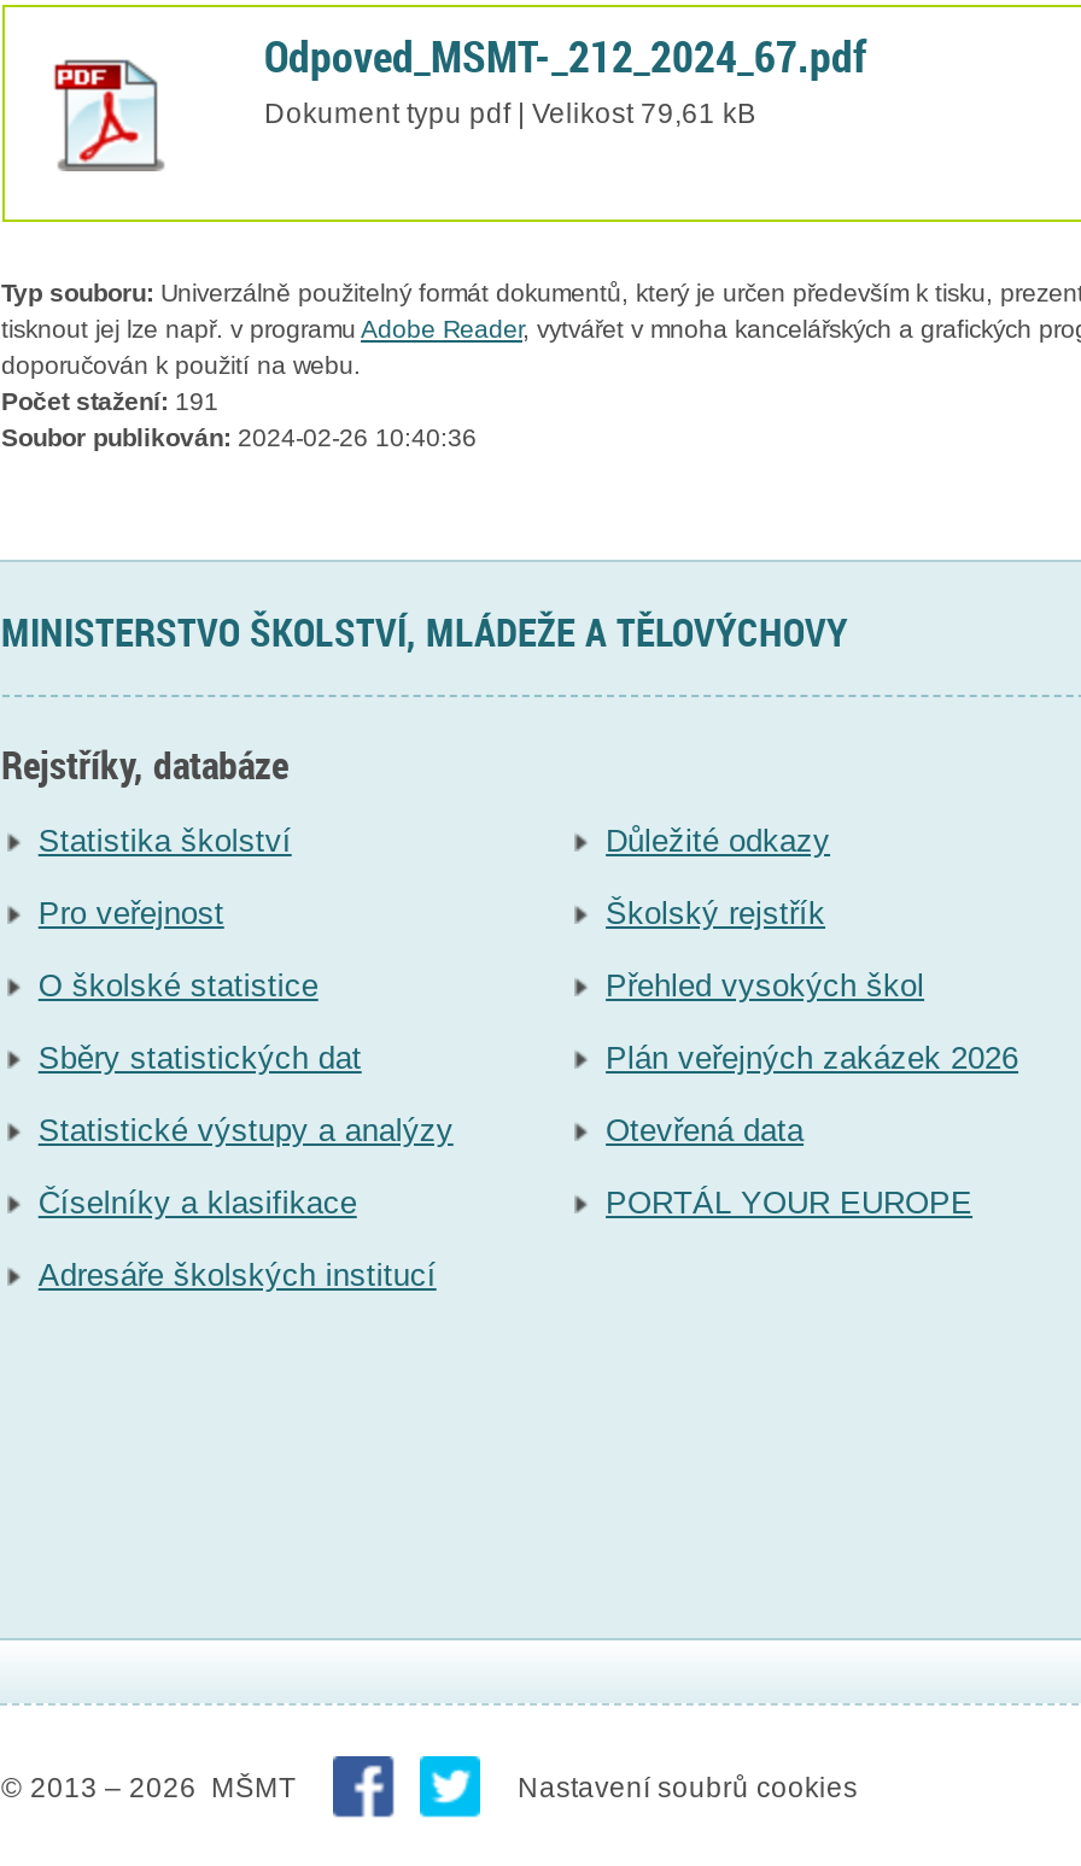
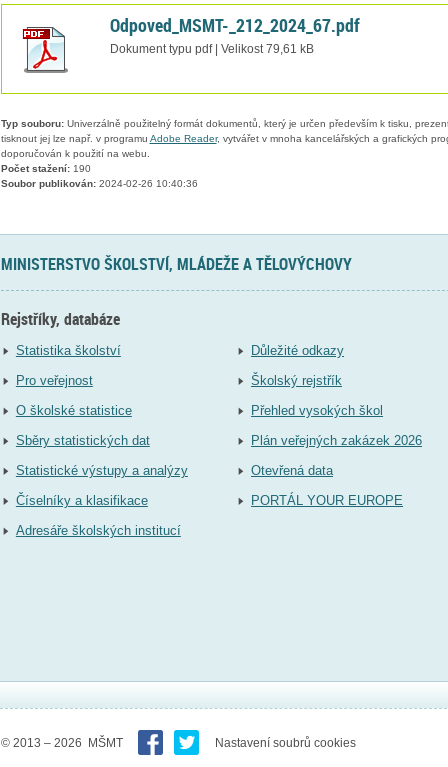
- Počet stažení: 191
+ Počet stažení: 190
